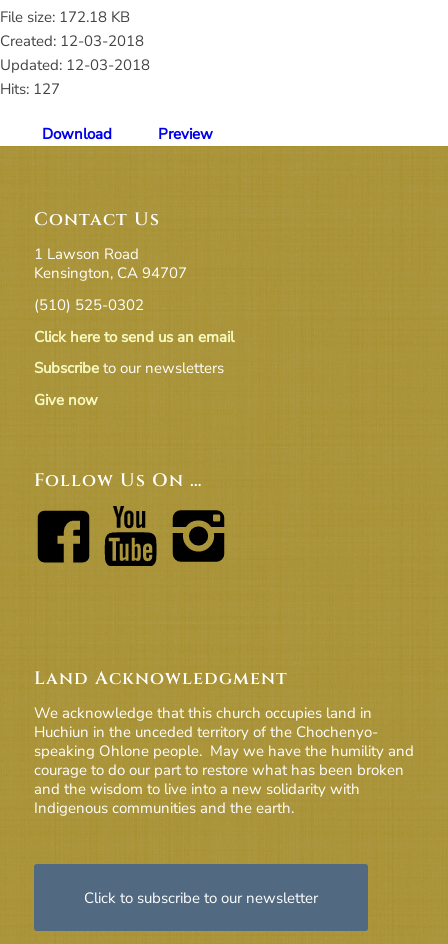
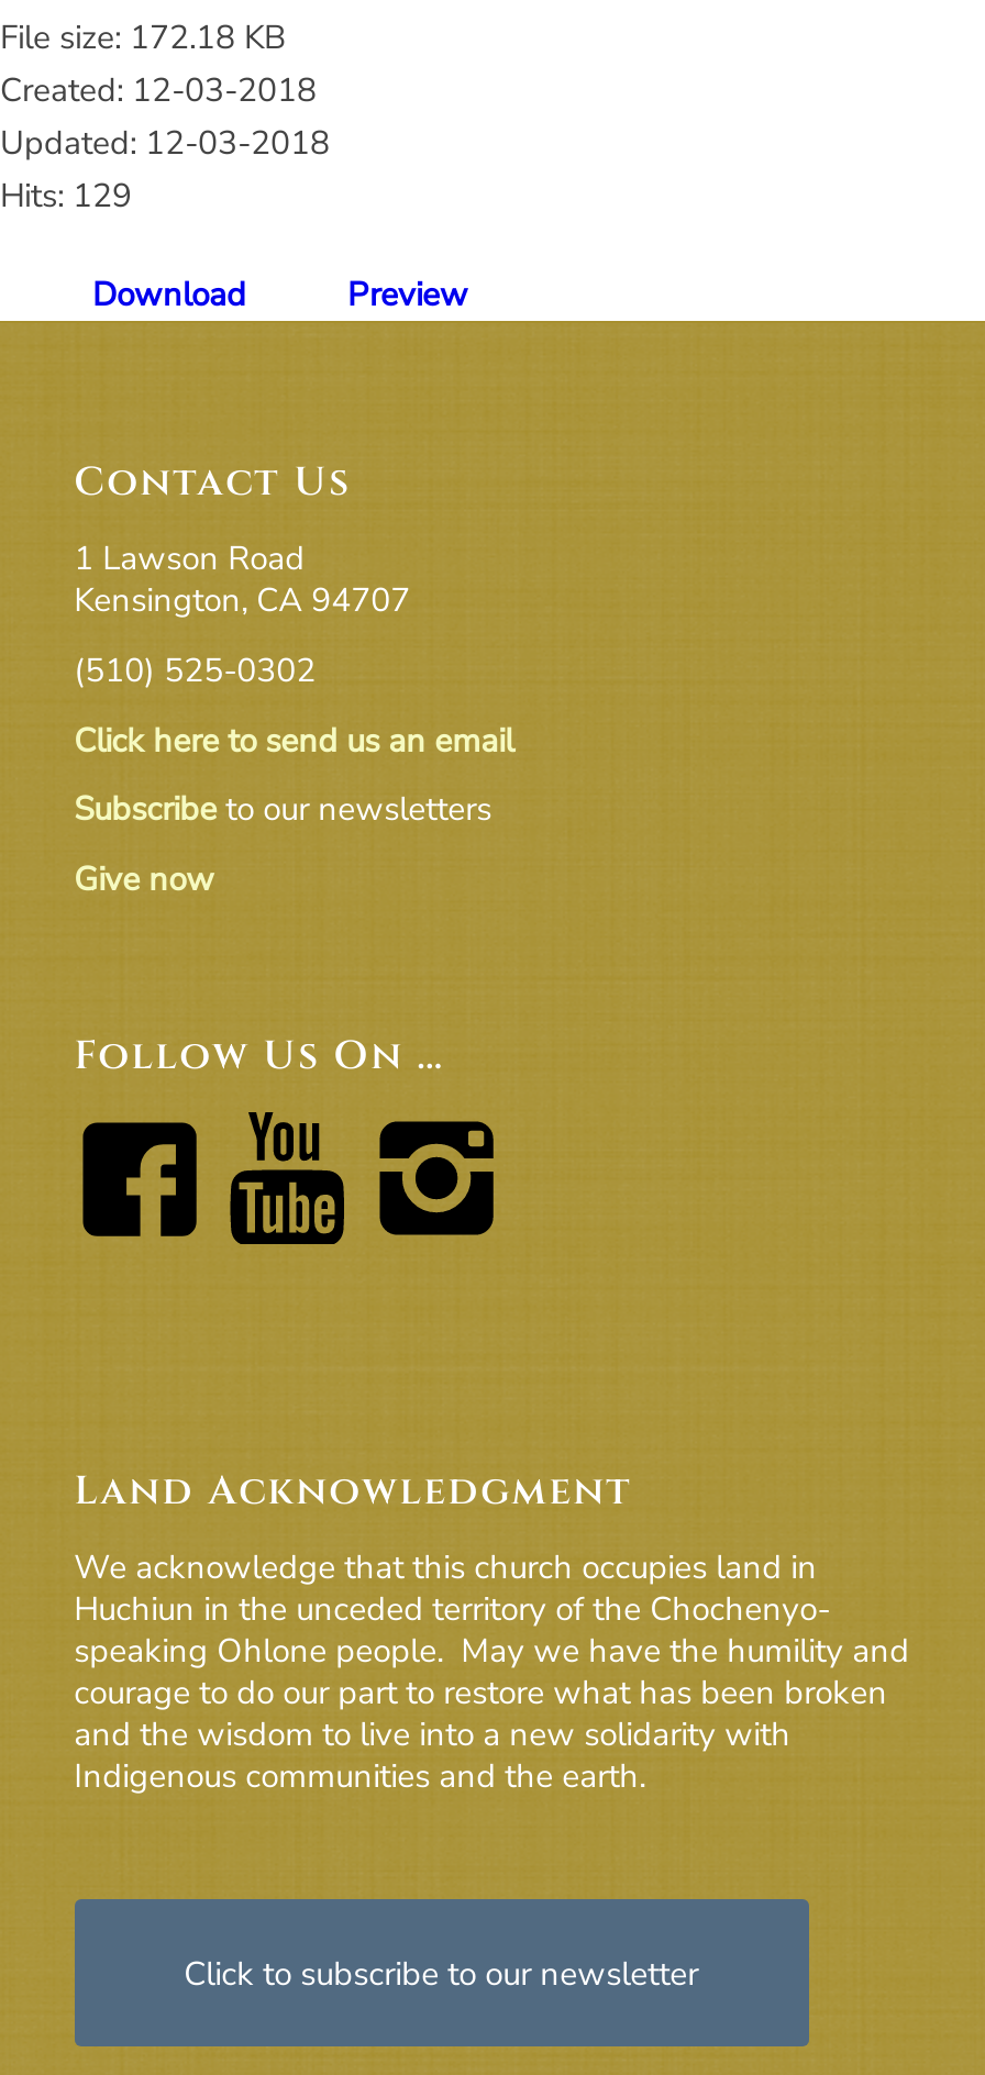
- Hits: 127
+ Hits: 129
